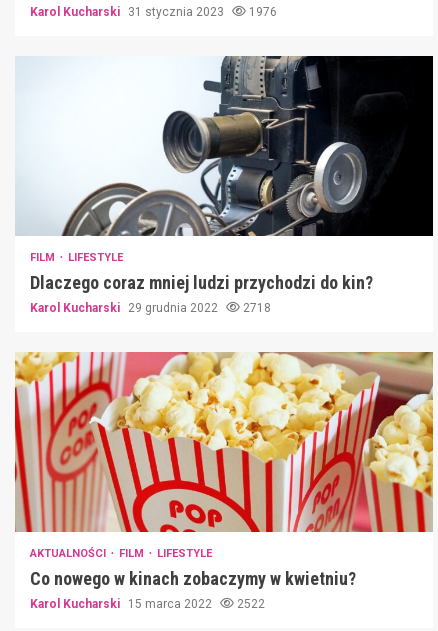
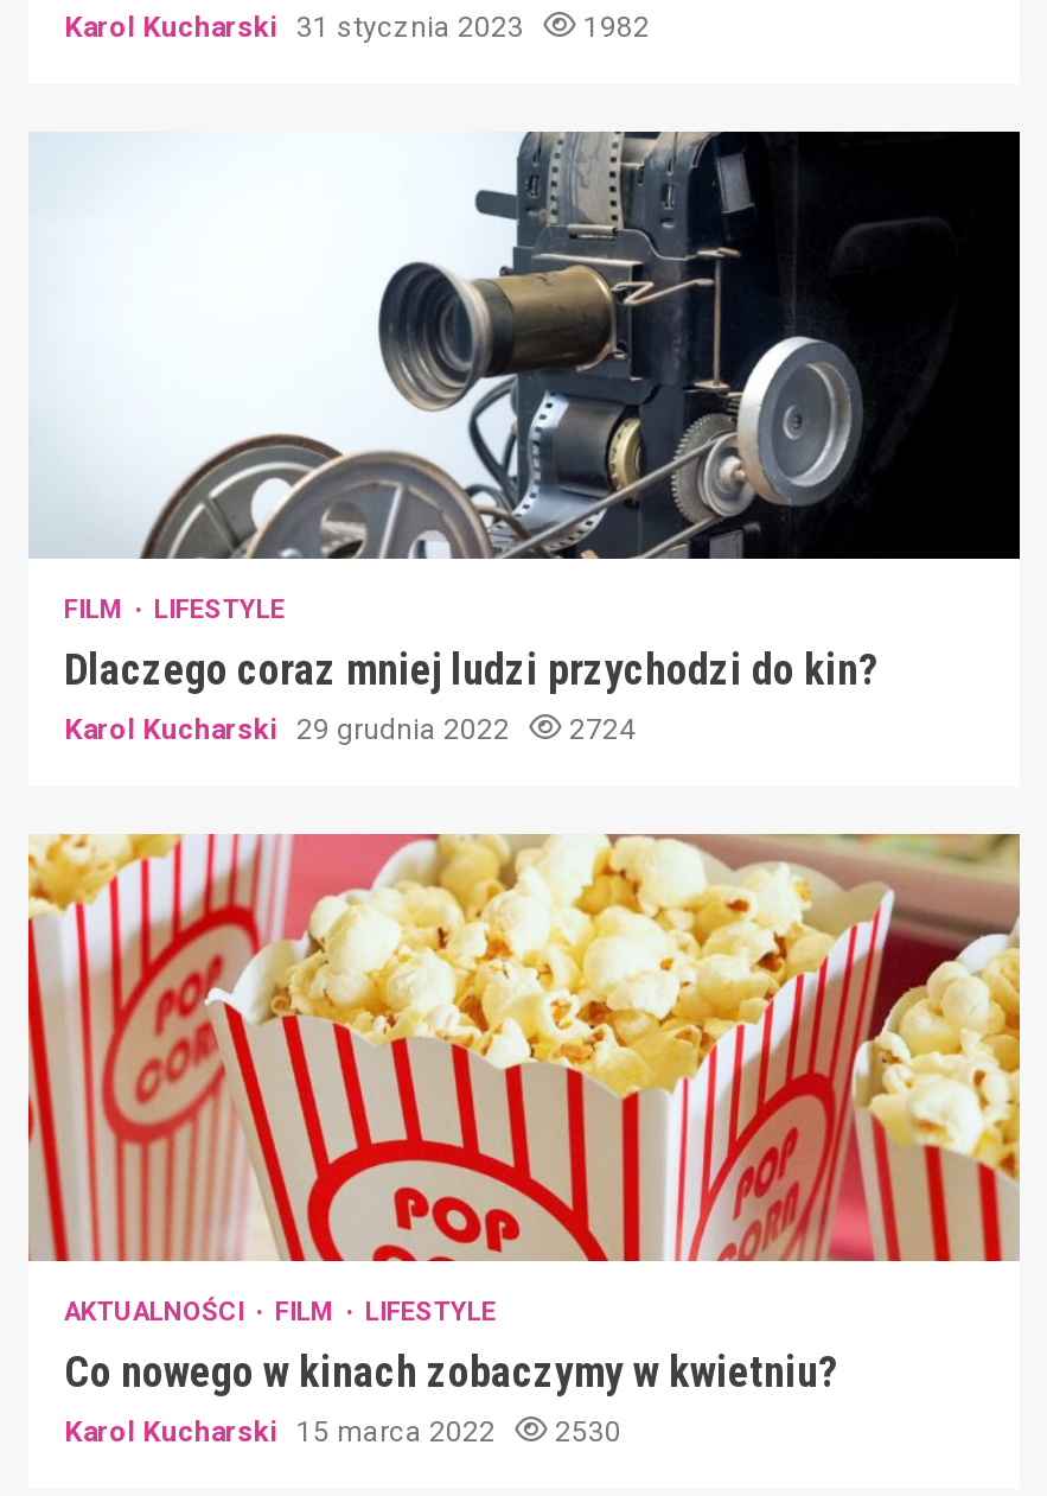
- Karol Kucharski 31 stycznia 2023 1976
+ Karol Kucharski 31 stycznia 2023 1982

- Karol Kucharski 29 grudnia 2022 2718
+ Karol Kucharski 29 grudnia 2022 2724

- Karol Kucharski 15 marca 2022 2522
+ Karol Kucharski 15 marca 2022 2530
